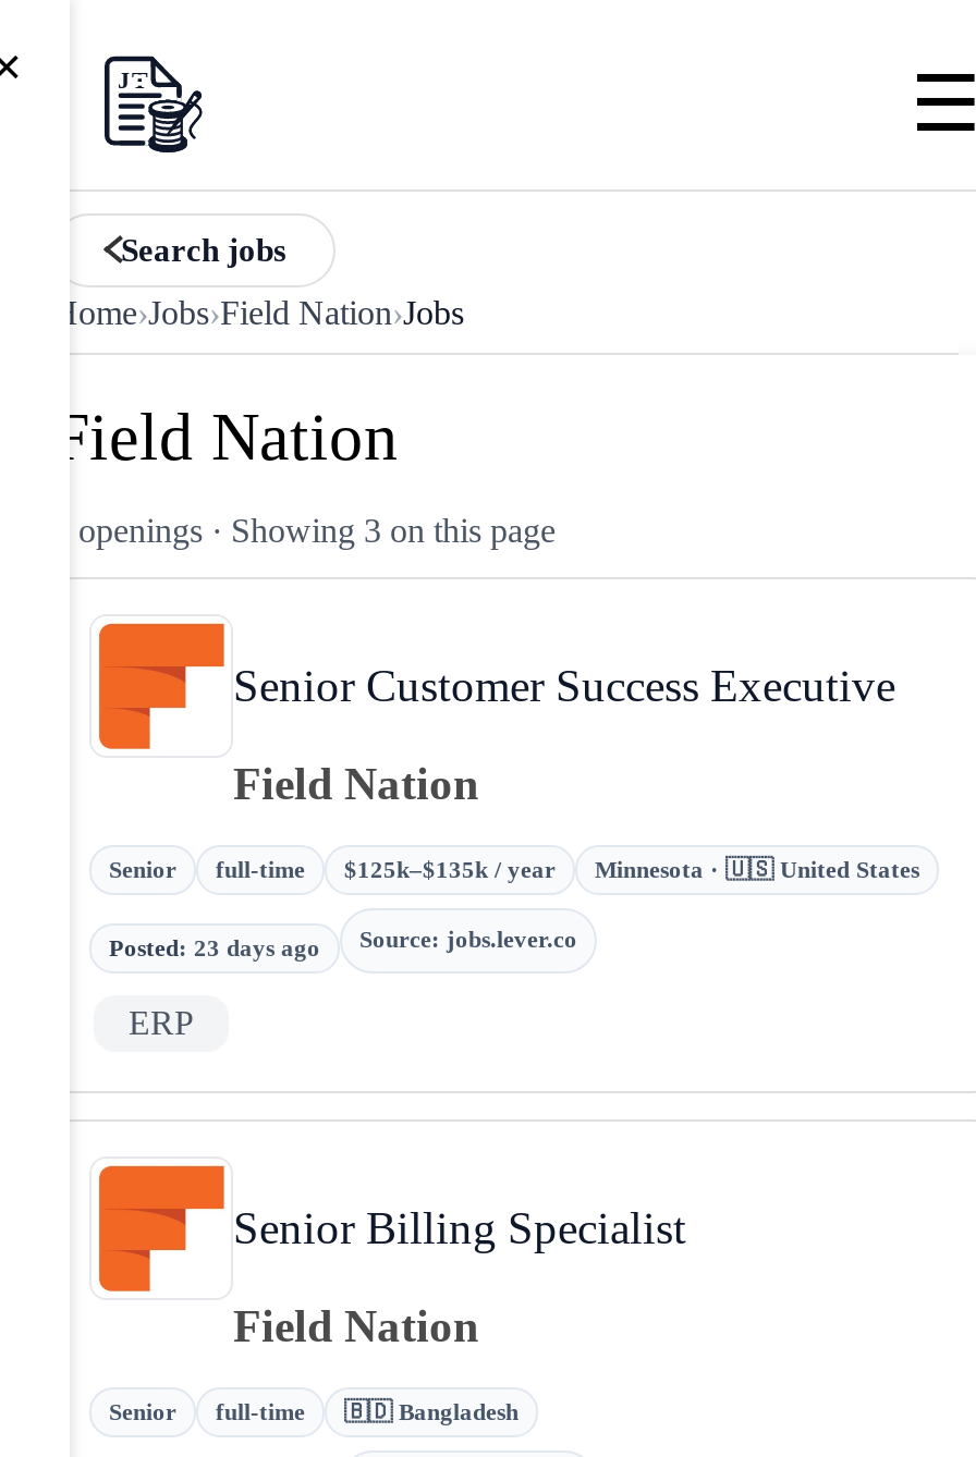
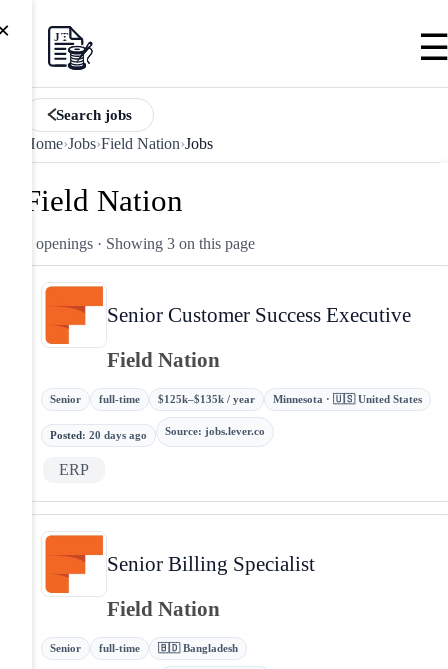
- Posted: 23 days ago
+ Posted: 20 days ago
